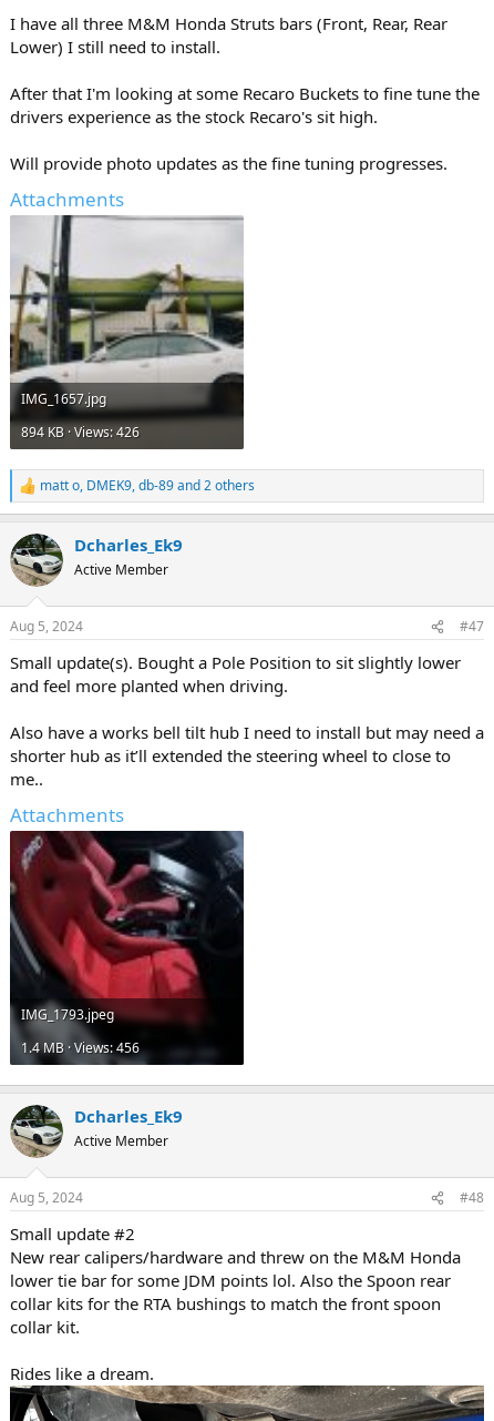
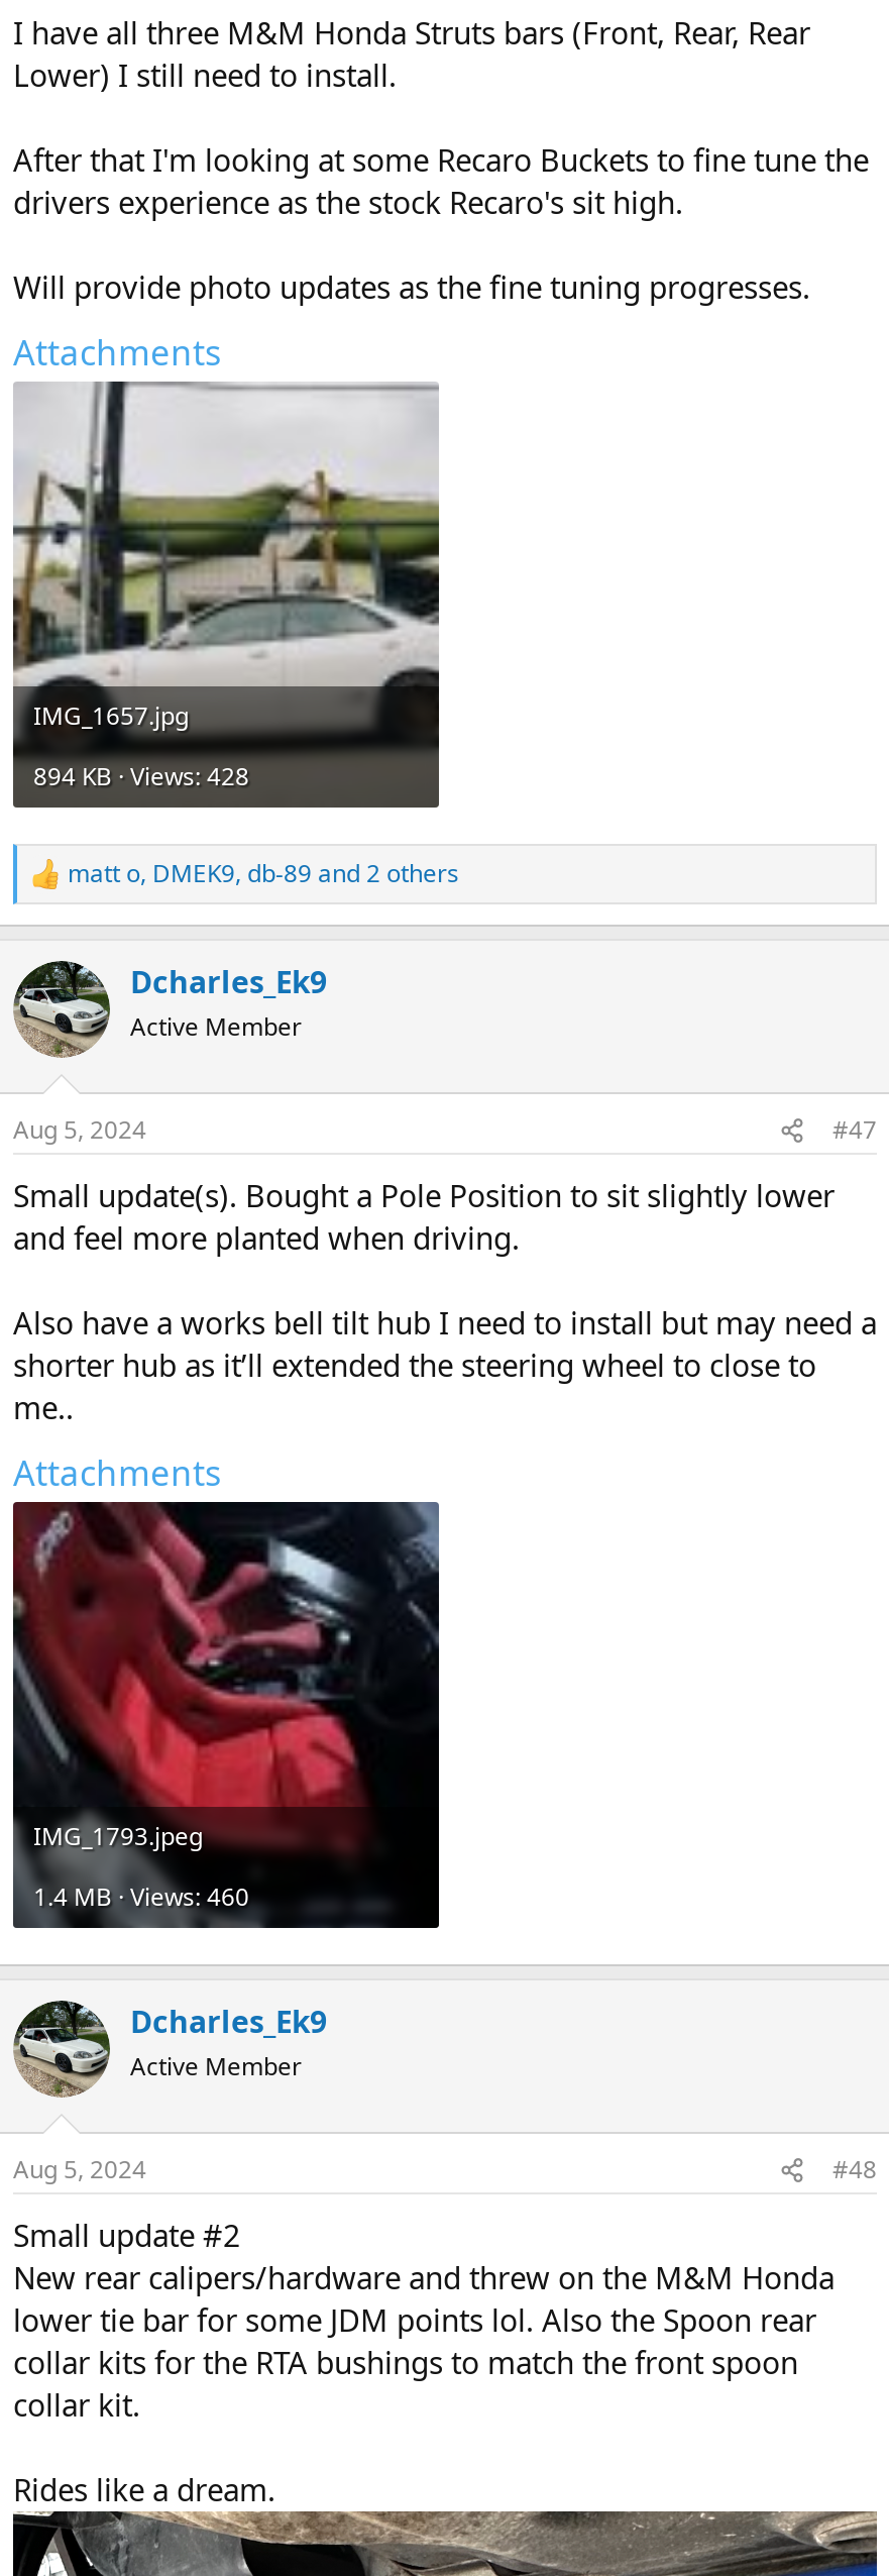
- 894 KB · Views: 426
+ 894 KB · Views: 428

- 1.4 MB · Views: 456
+ 1.4 MB · Views: 460
